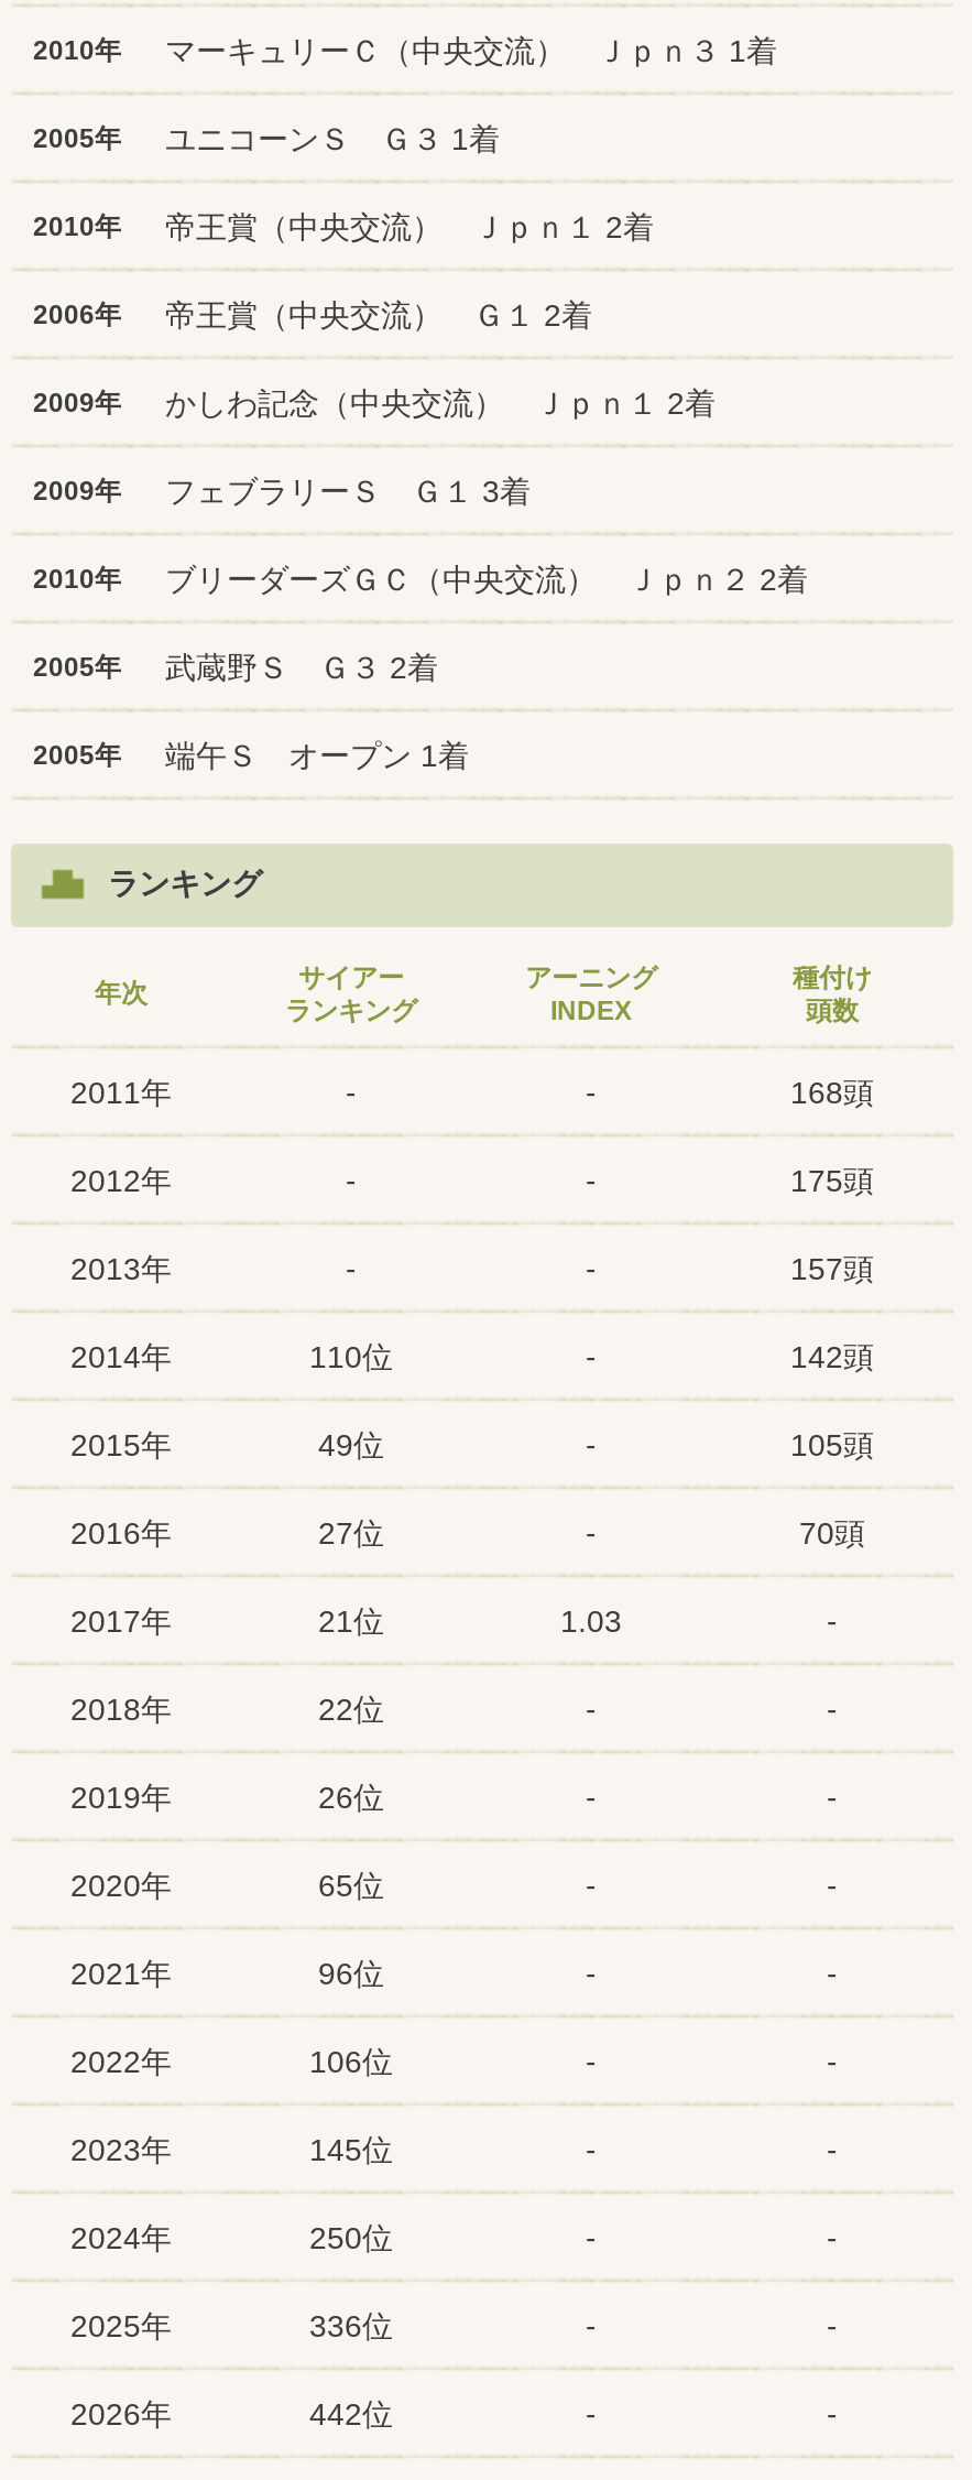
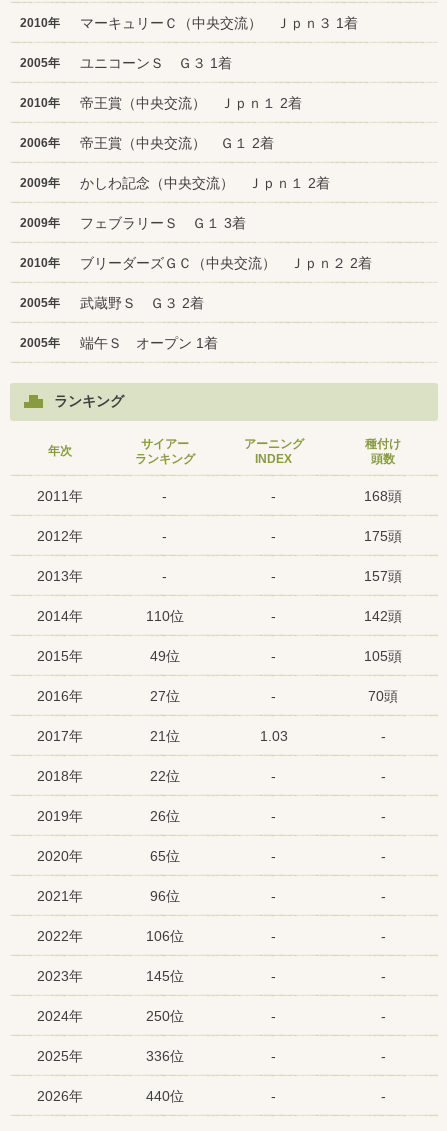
- 442位
+ 440位
